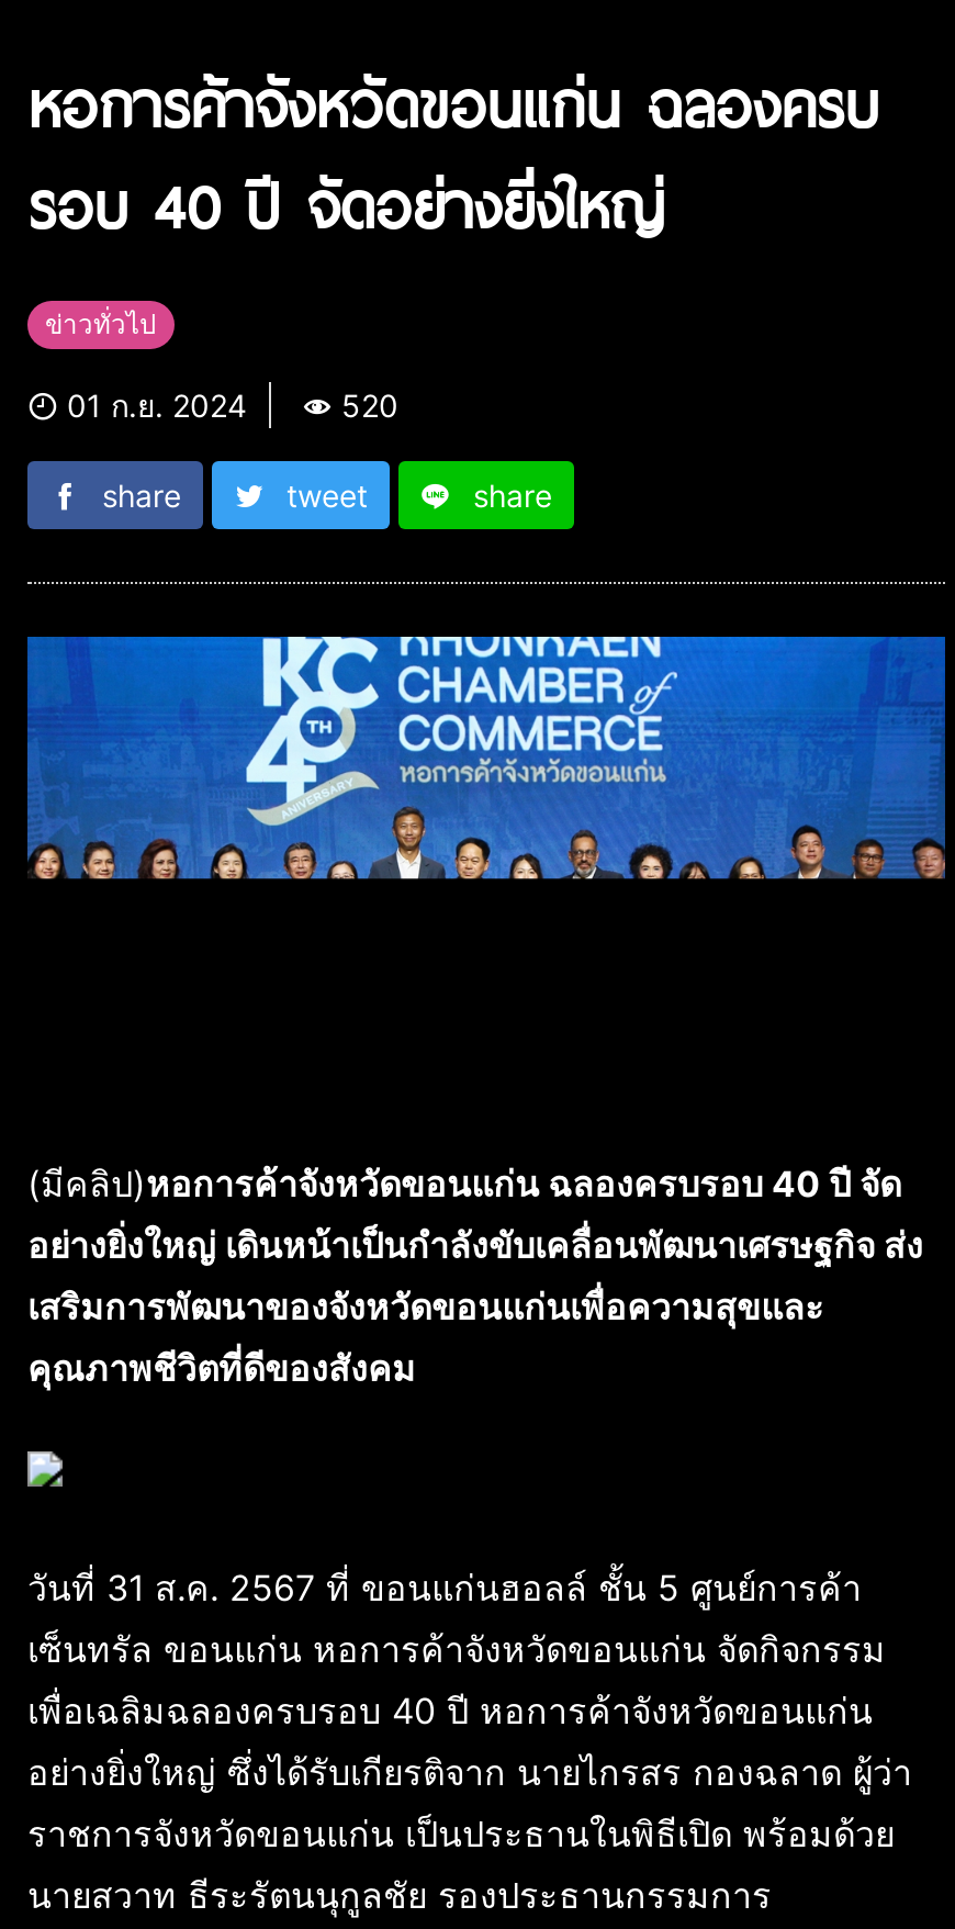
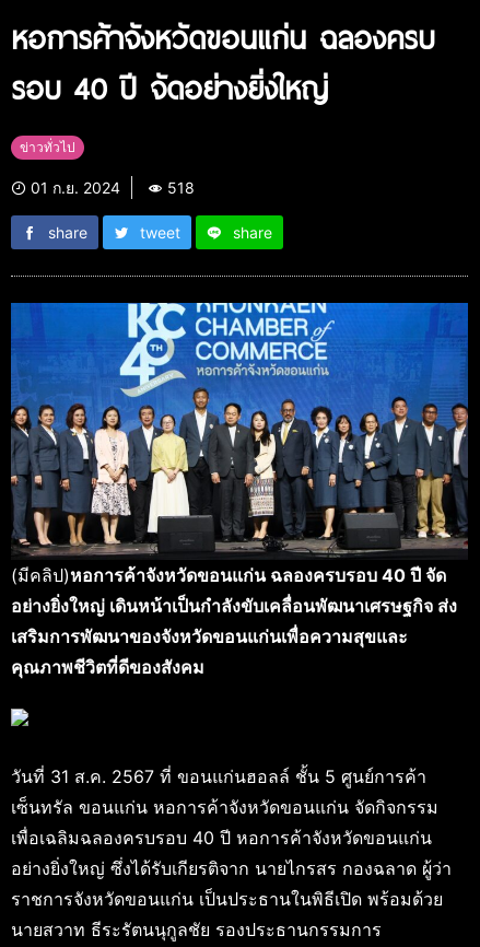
- 520
+ 518

+ [image]
